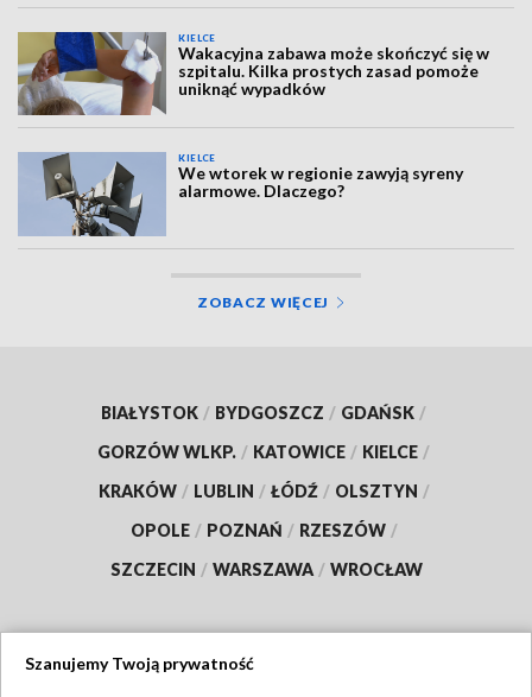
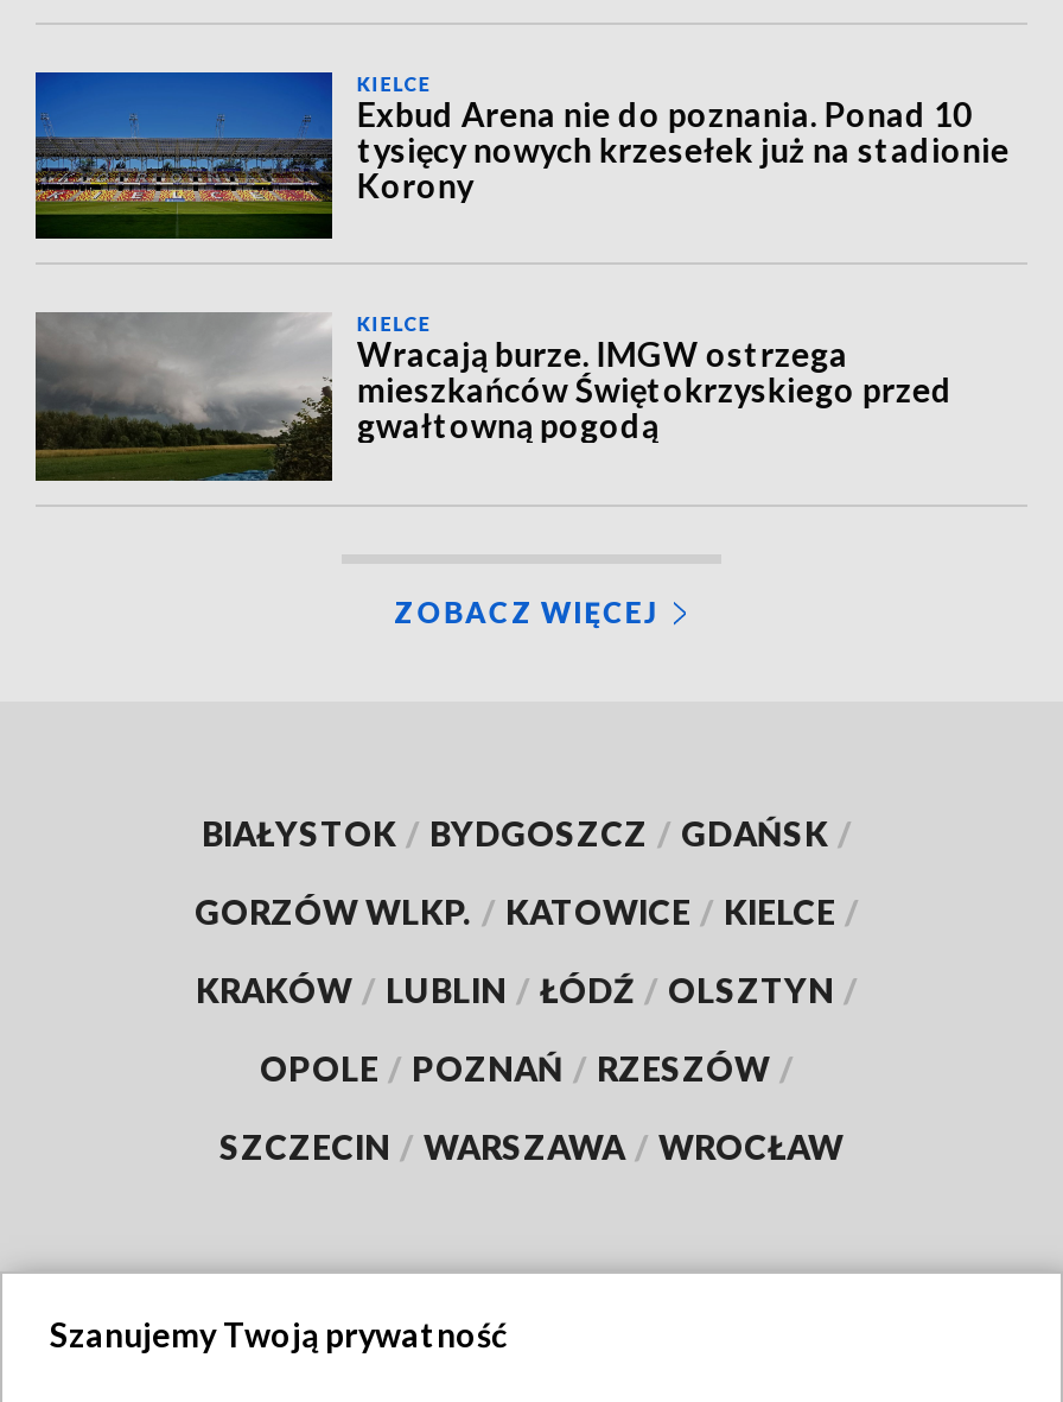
- [image]
- Wakacyjna zabawa może skończyć się w
- szpitalu. Kilka prostych zasad pomoże
- uniknąć wypadków
+ [image]
+ Exbud Arena nie do poznania. Ponad 10
+ tysięcy nowych krzesełek już na stadionie
+ Korony

- [image]
- We wtorek w regionie zawyją syreny
- alarmowe. Dlaczego?
+ [image]
+ Wracają burze. IMGW ostrzega
+ mieszkańców Świętokrzyskiego przed
+ gwałtowną pogodą
